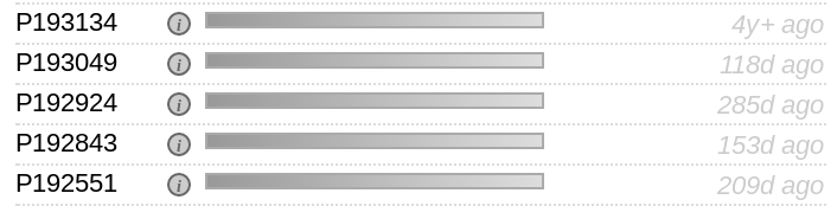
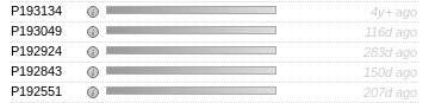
- 118d ago
+ 116d ago

- 285d ago
+ 283d ago

- 153d ago
+ 150d ago

- 209d ago
+ 207d ago
